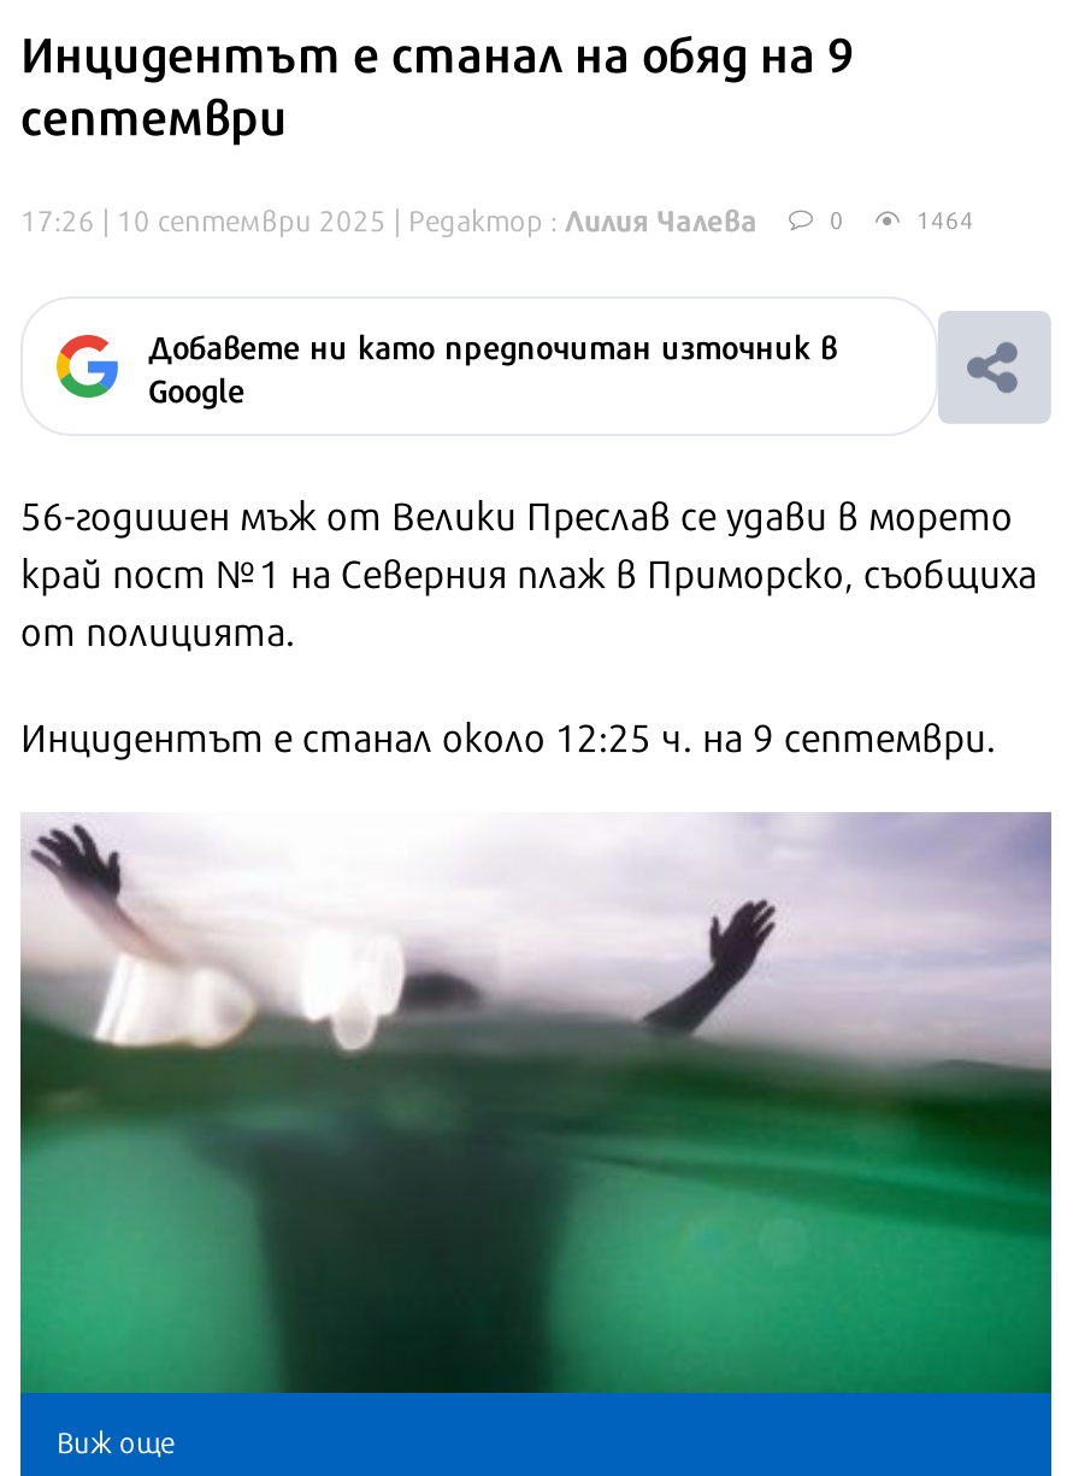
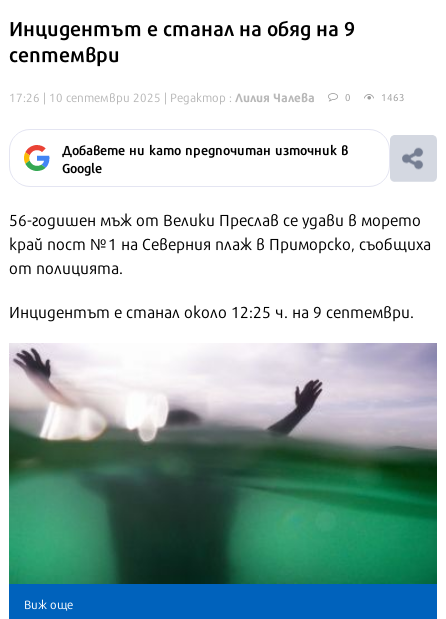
- 1464
+ 1463
